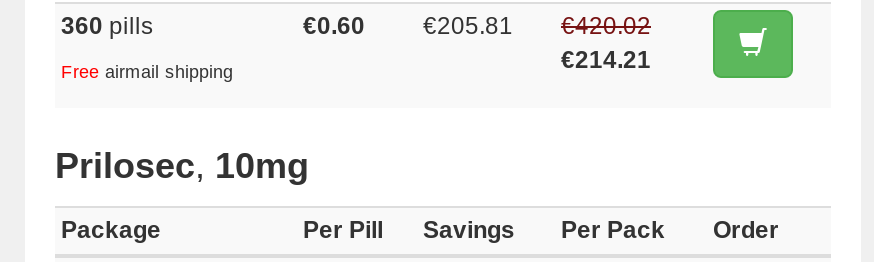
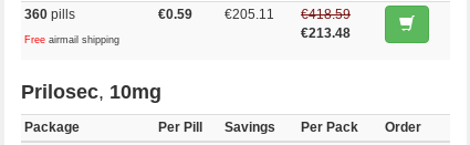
- €0.60
+ €0.59

- €205.81
+ €205.11

- €420.02
+ €418.59

- €214.21
+ €213.48
